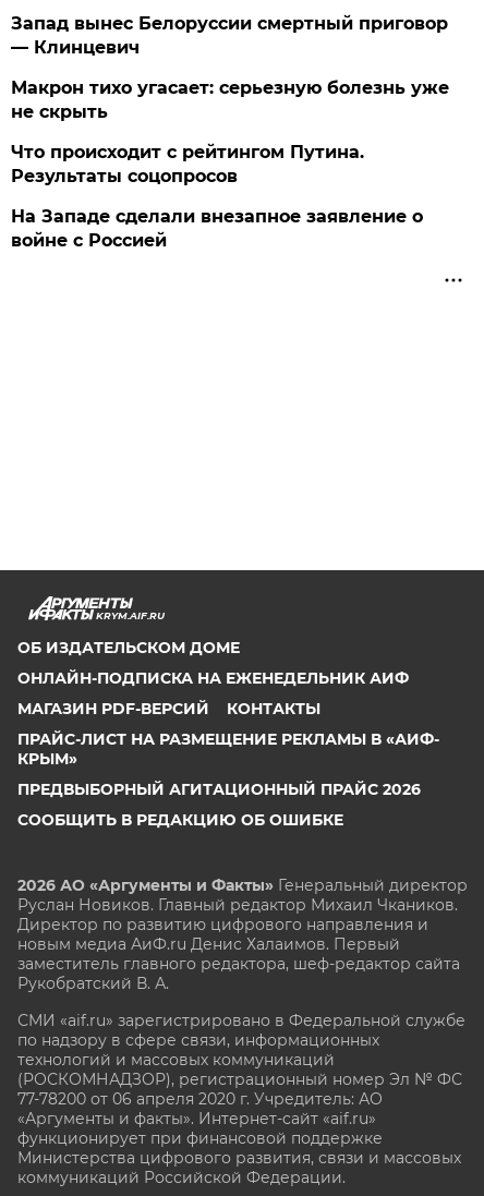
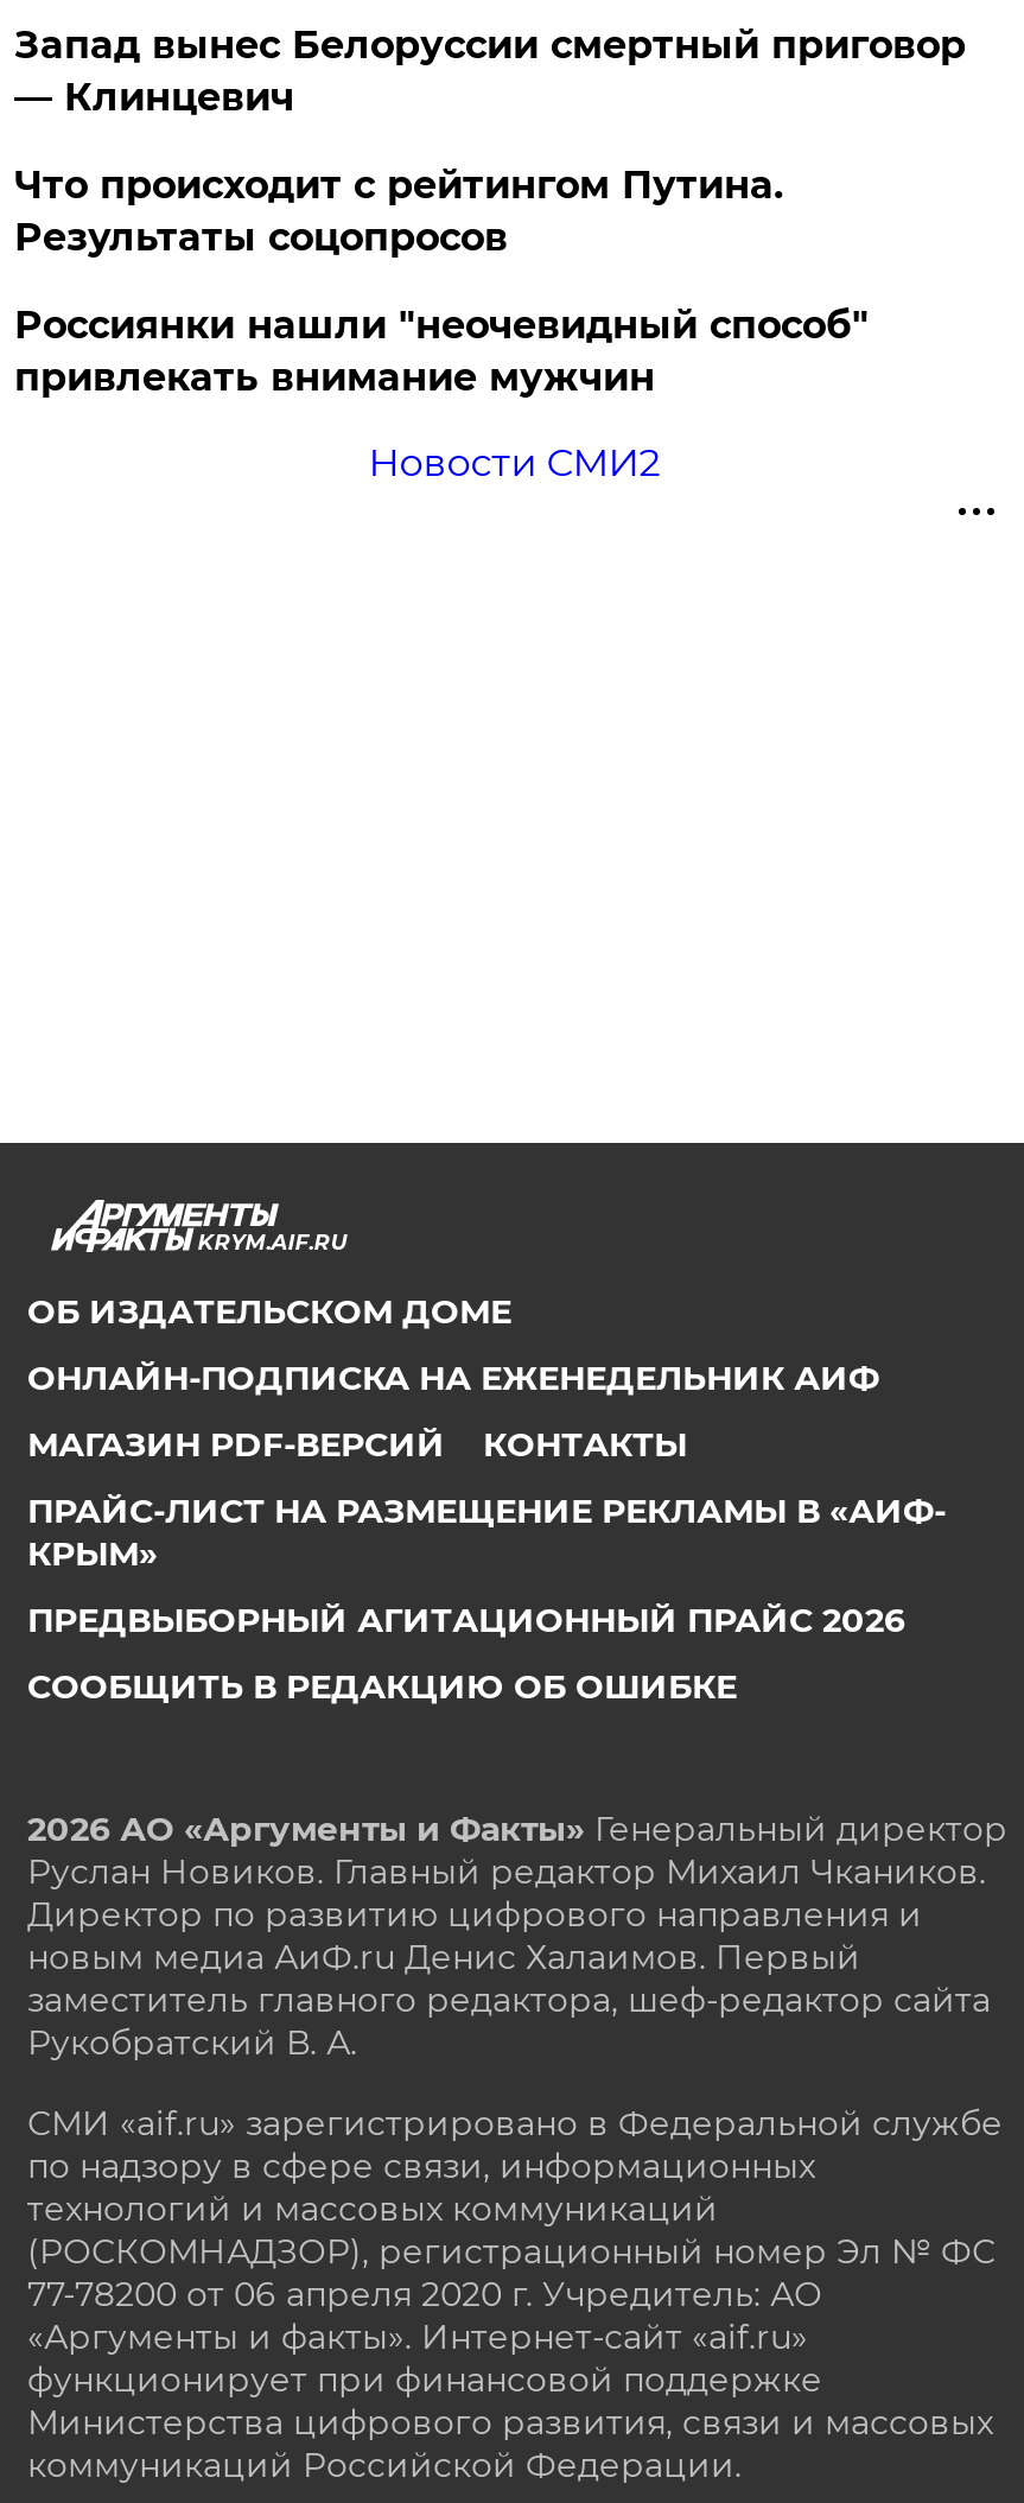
- Макрон тихо угасает: серьезную болезнь уже
- не скрыть

moved up: Что происходит с рейтингом Путина. | Результаты соцопросов

- На Западе сделали внезапное заявление о
- войне с Россией
+ Россиянки нашли "неочевидный способ"
+ привлекать внимание мужчин
+ Новости СМИ2
